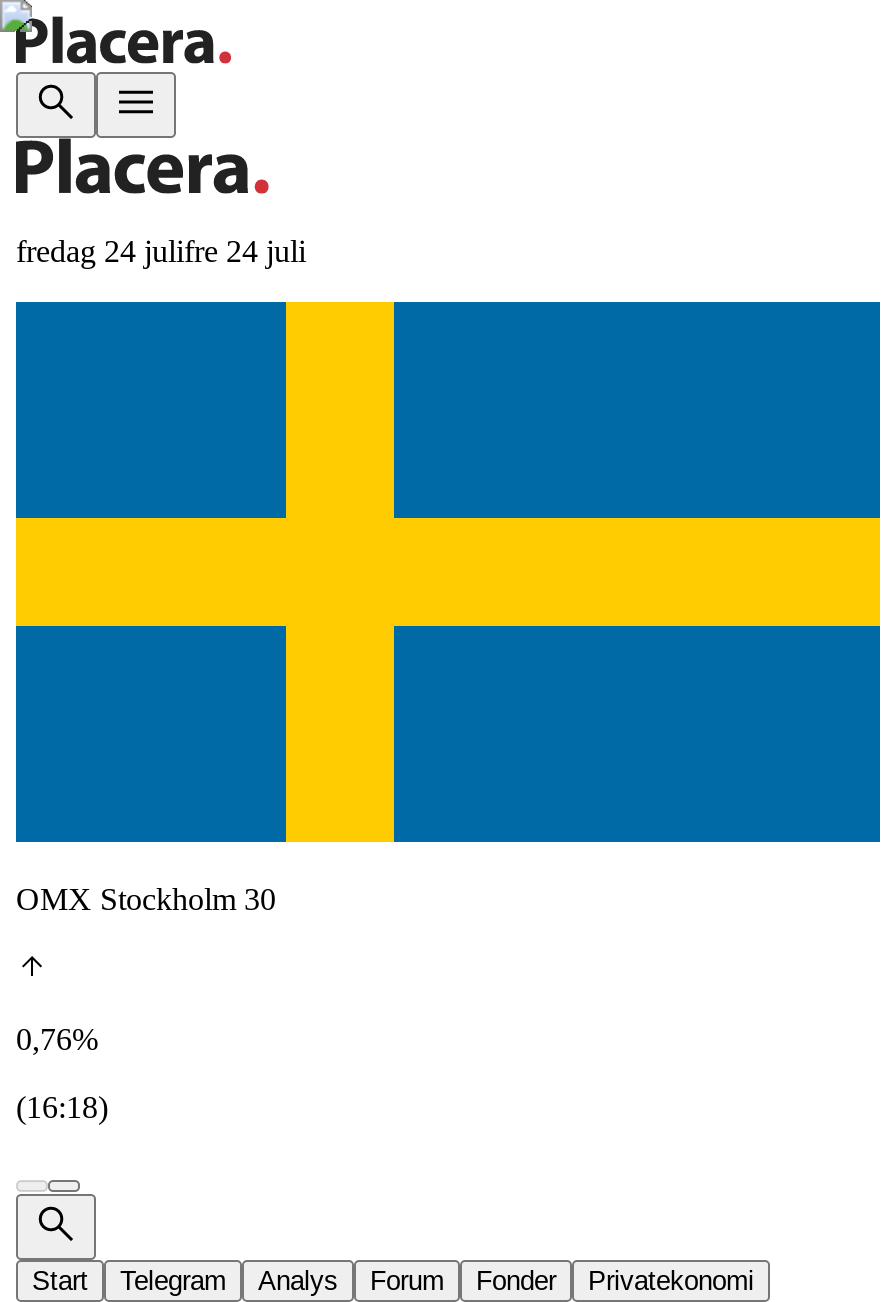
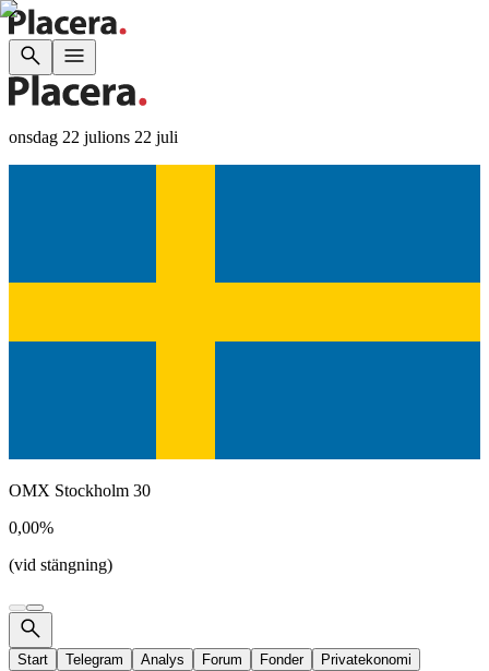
- fredag 24 julifre 24 juli
+ onsdag 22 julions 22 juli

- 0,76%
+ 0,00%

- (16:18)
+ (vid stängning)
